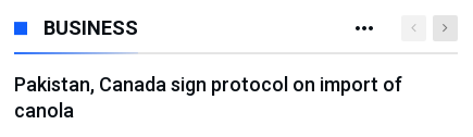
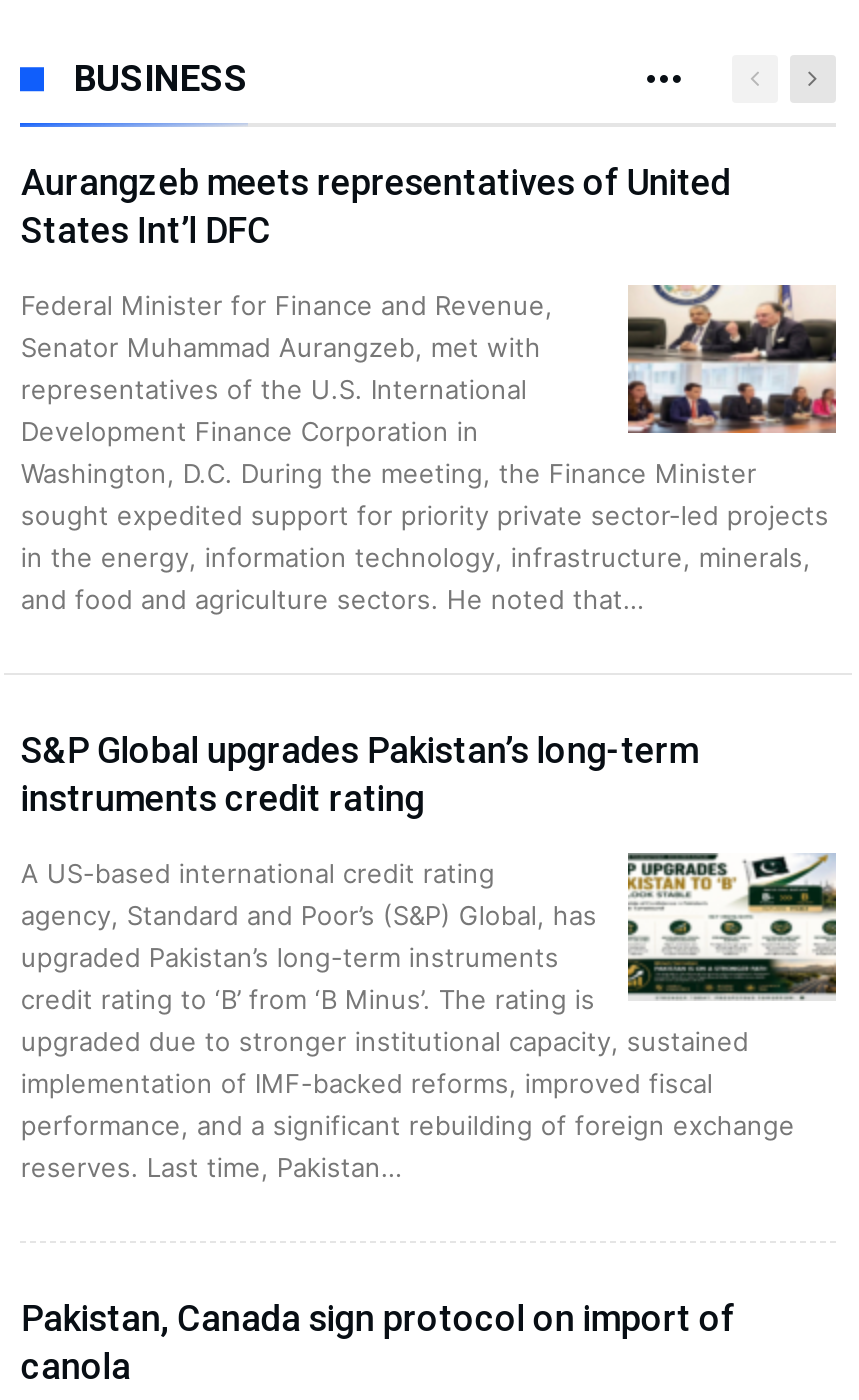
+ [image]
+ Aurangzeb meets representatives of United
+ States Int’l DFC
+ Federal Minister for Finance and Revenue,
+ Senator Muhammad Aurangzeb, met with
+ representatives of the U.S. International
+ Development Finance Corporation in
+ Washington, D.C. During the meeting, the Finance Minister
+ sought expedited support for priority private sector-led projects
+ in the energy, information technology, infrastructure, minerals,
+ and food and agriculture sectors. He noted that…

+ [image]
+ S&P Global upgrades Pakistan’s long-term
+ instruments credit rating
+ A US-based international credit rating
+ agency, Standard and Poor’s (S&P) Global, has
+ upgraded Pakistan’s long-term instruments
+ credit rating to ‘B’ from ‘B Minus’. The rating is
+ upgraded due to stronger institutional capacity, sustained
+ implementation of IMF-backed reforms, improved fiscal
+ performance, and a significant rebuilding of foreign exchange
+ reserves. Last time, Pakistan…
